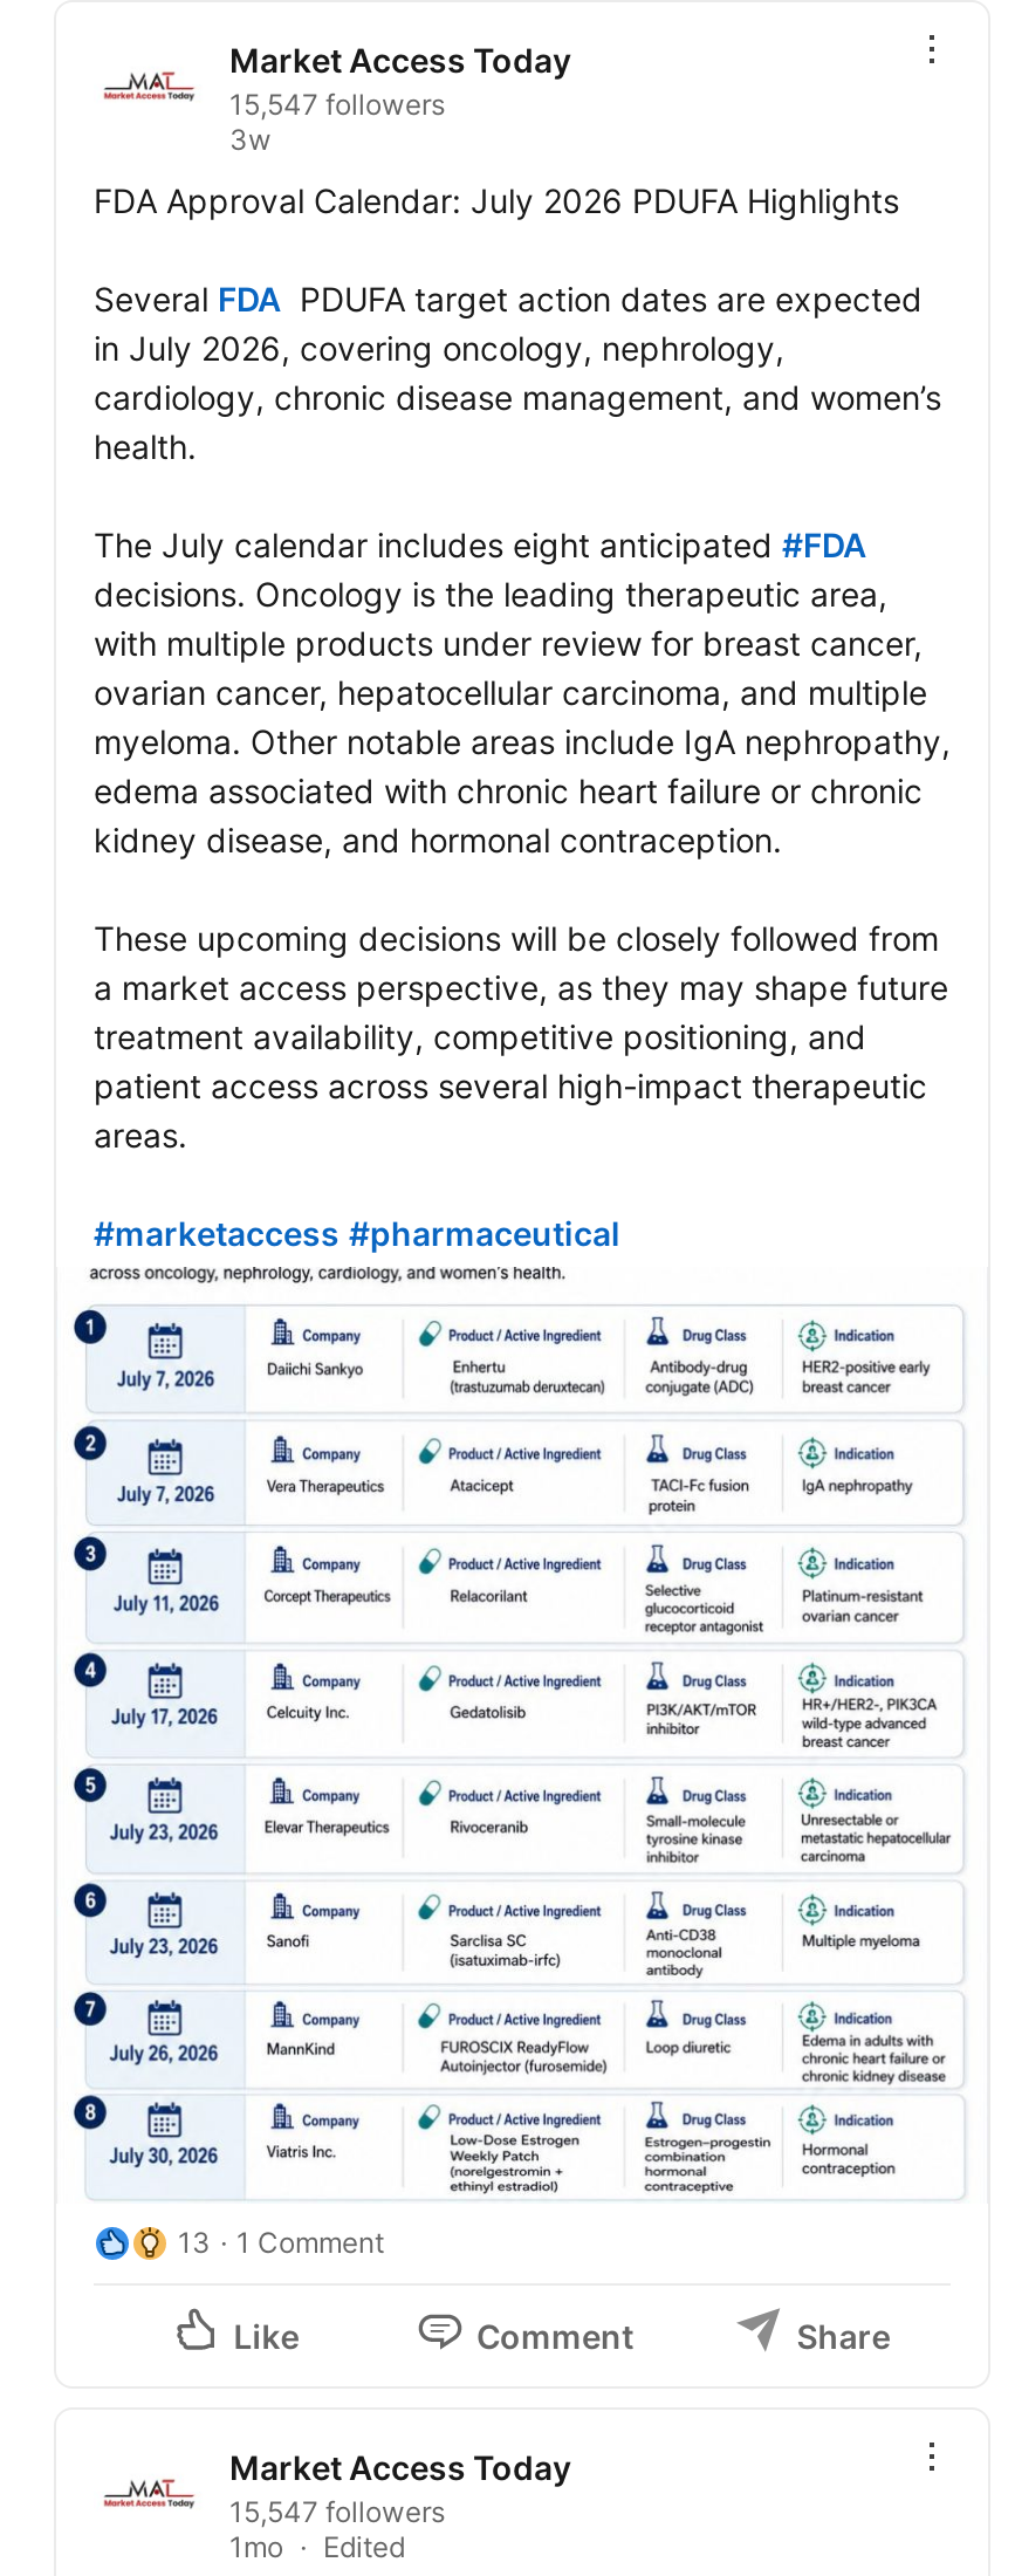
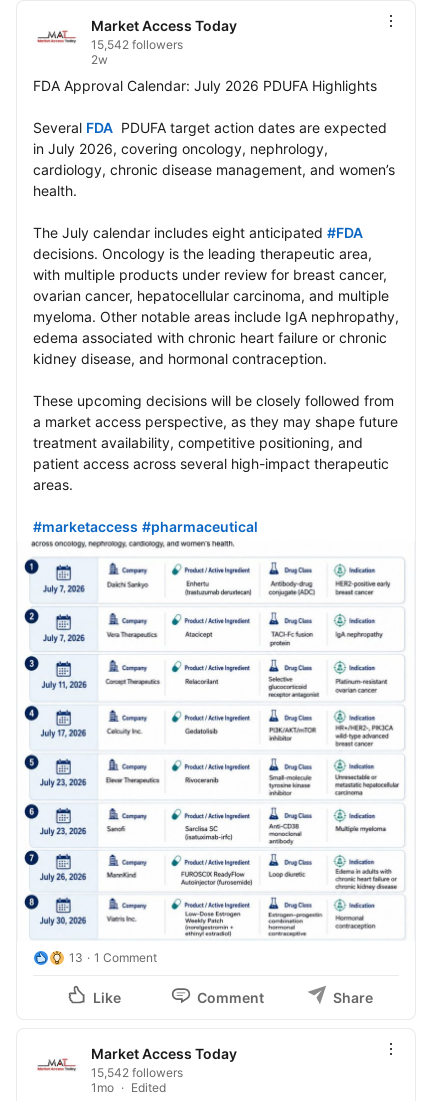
- 15,547 followers
- 3w
+ 15,542 followers
+ 2w

- 15,547 followers
+ 15,542 followers
